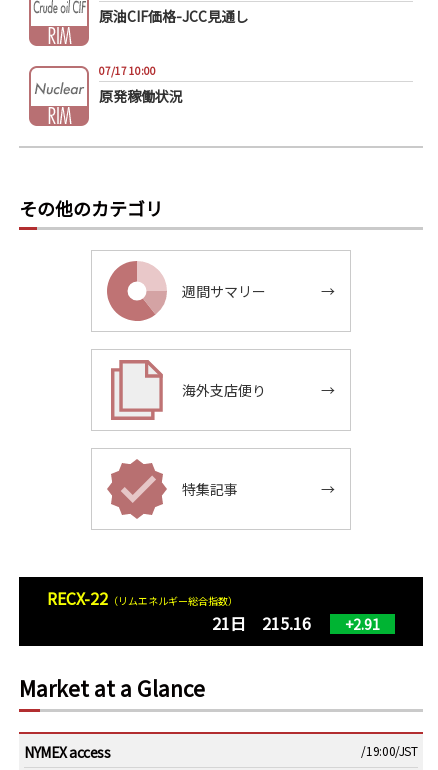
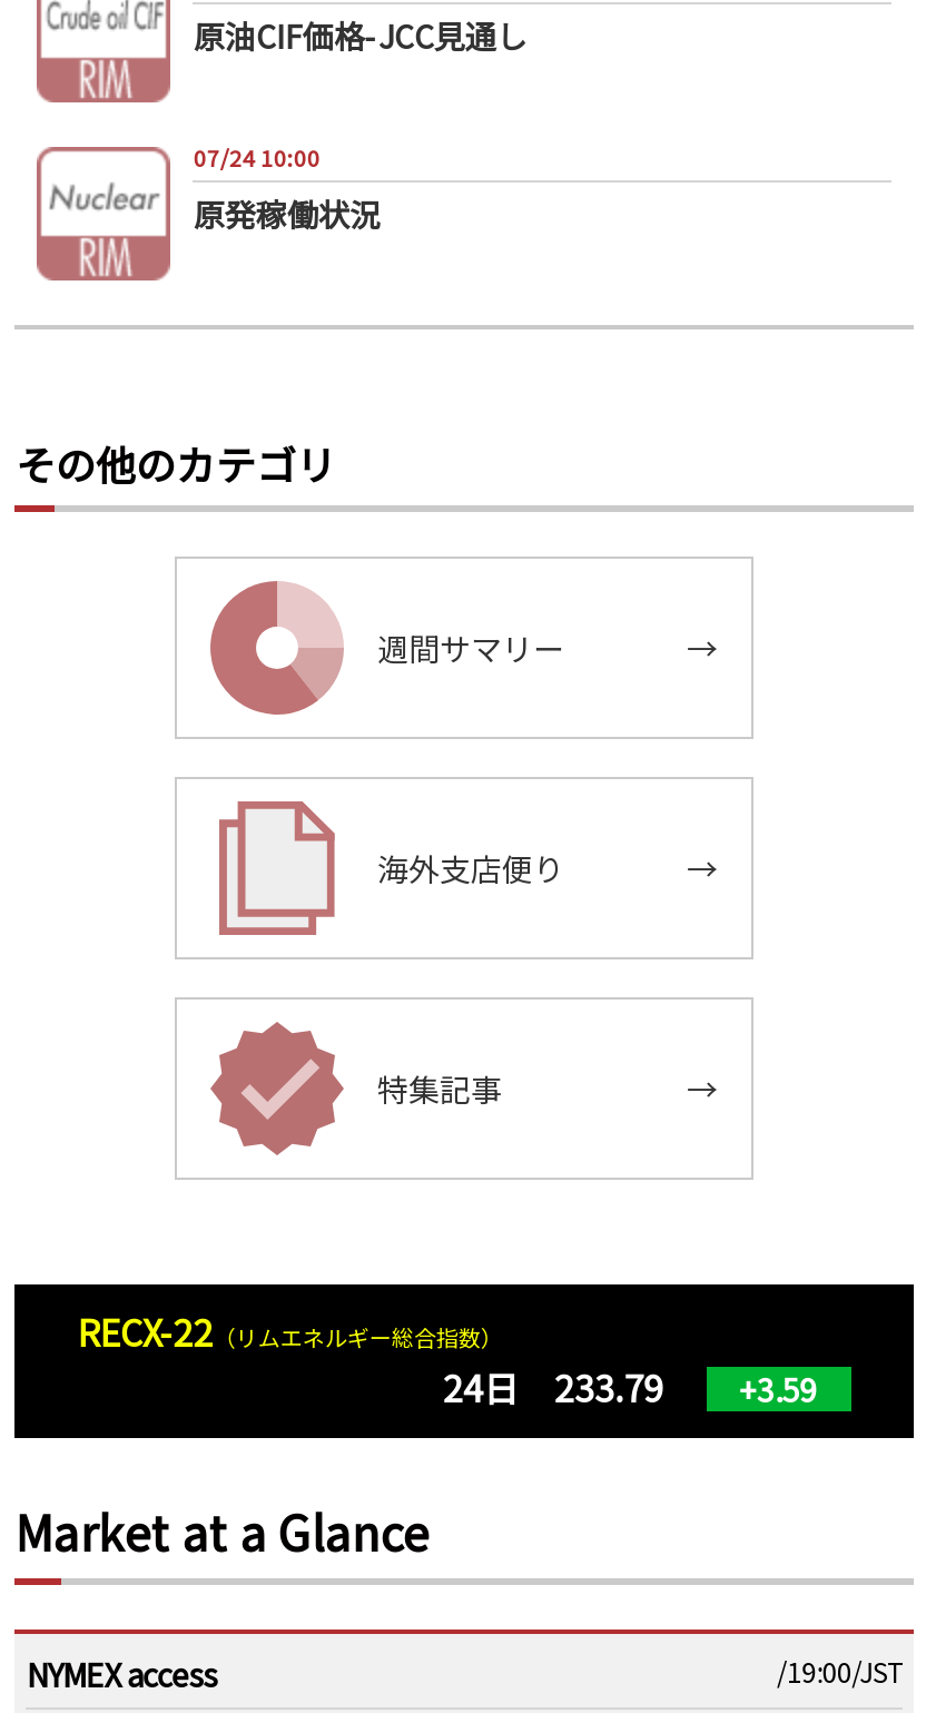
- 07/17 10:00
+ 07/24 10:00

- 21日 215.16
+ 24日 233.79

- +2.91
+ +3.59
